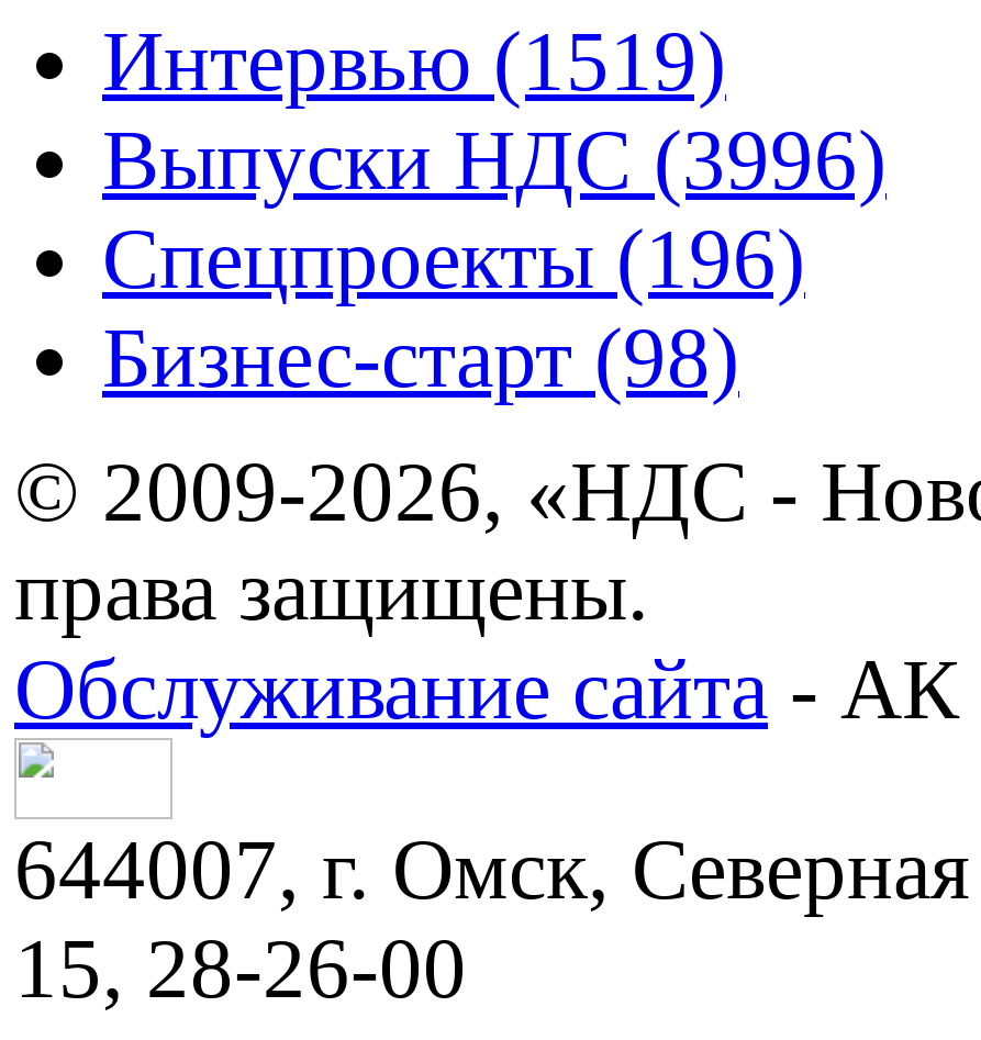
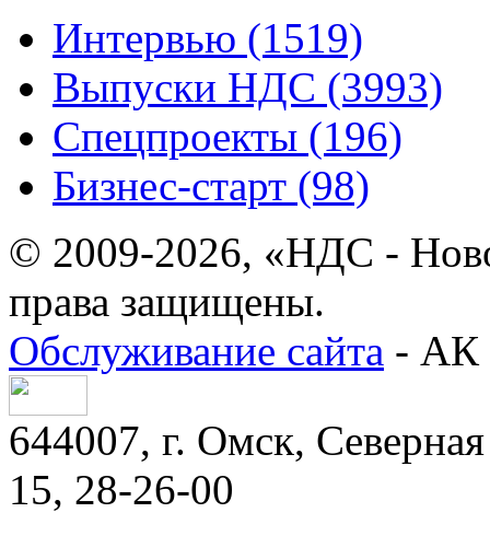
- Выпуски НДС (3996)
+ Выпуски НДС (3993)
